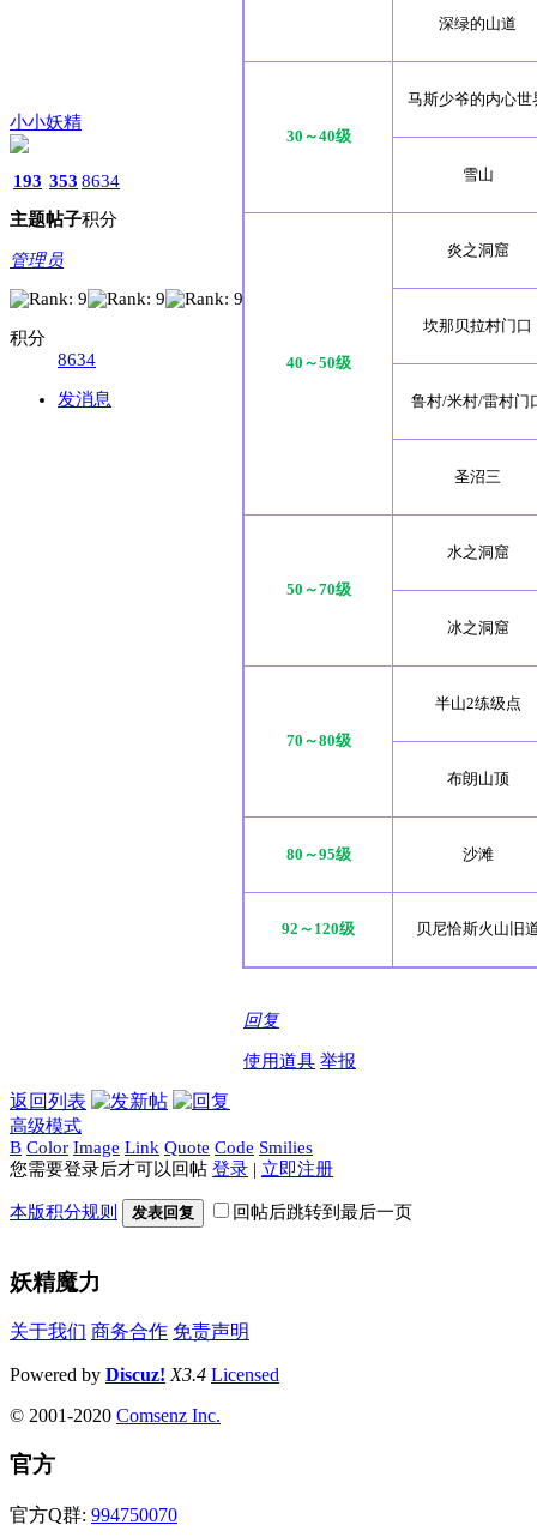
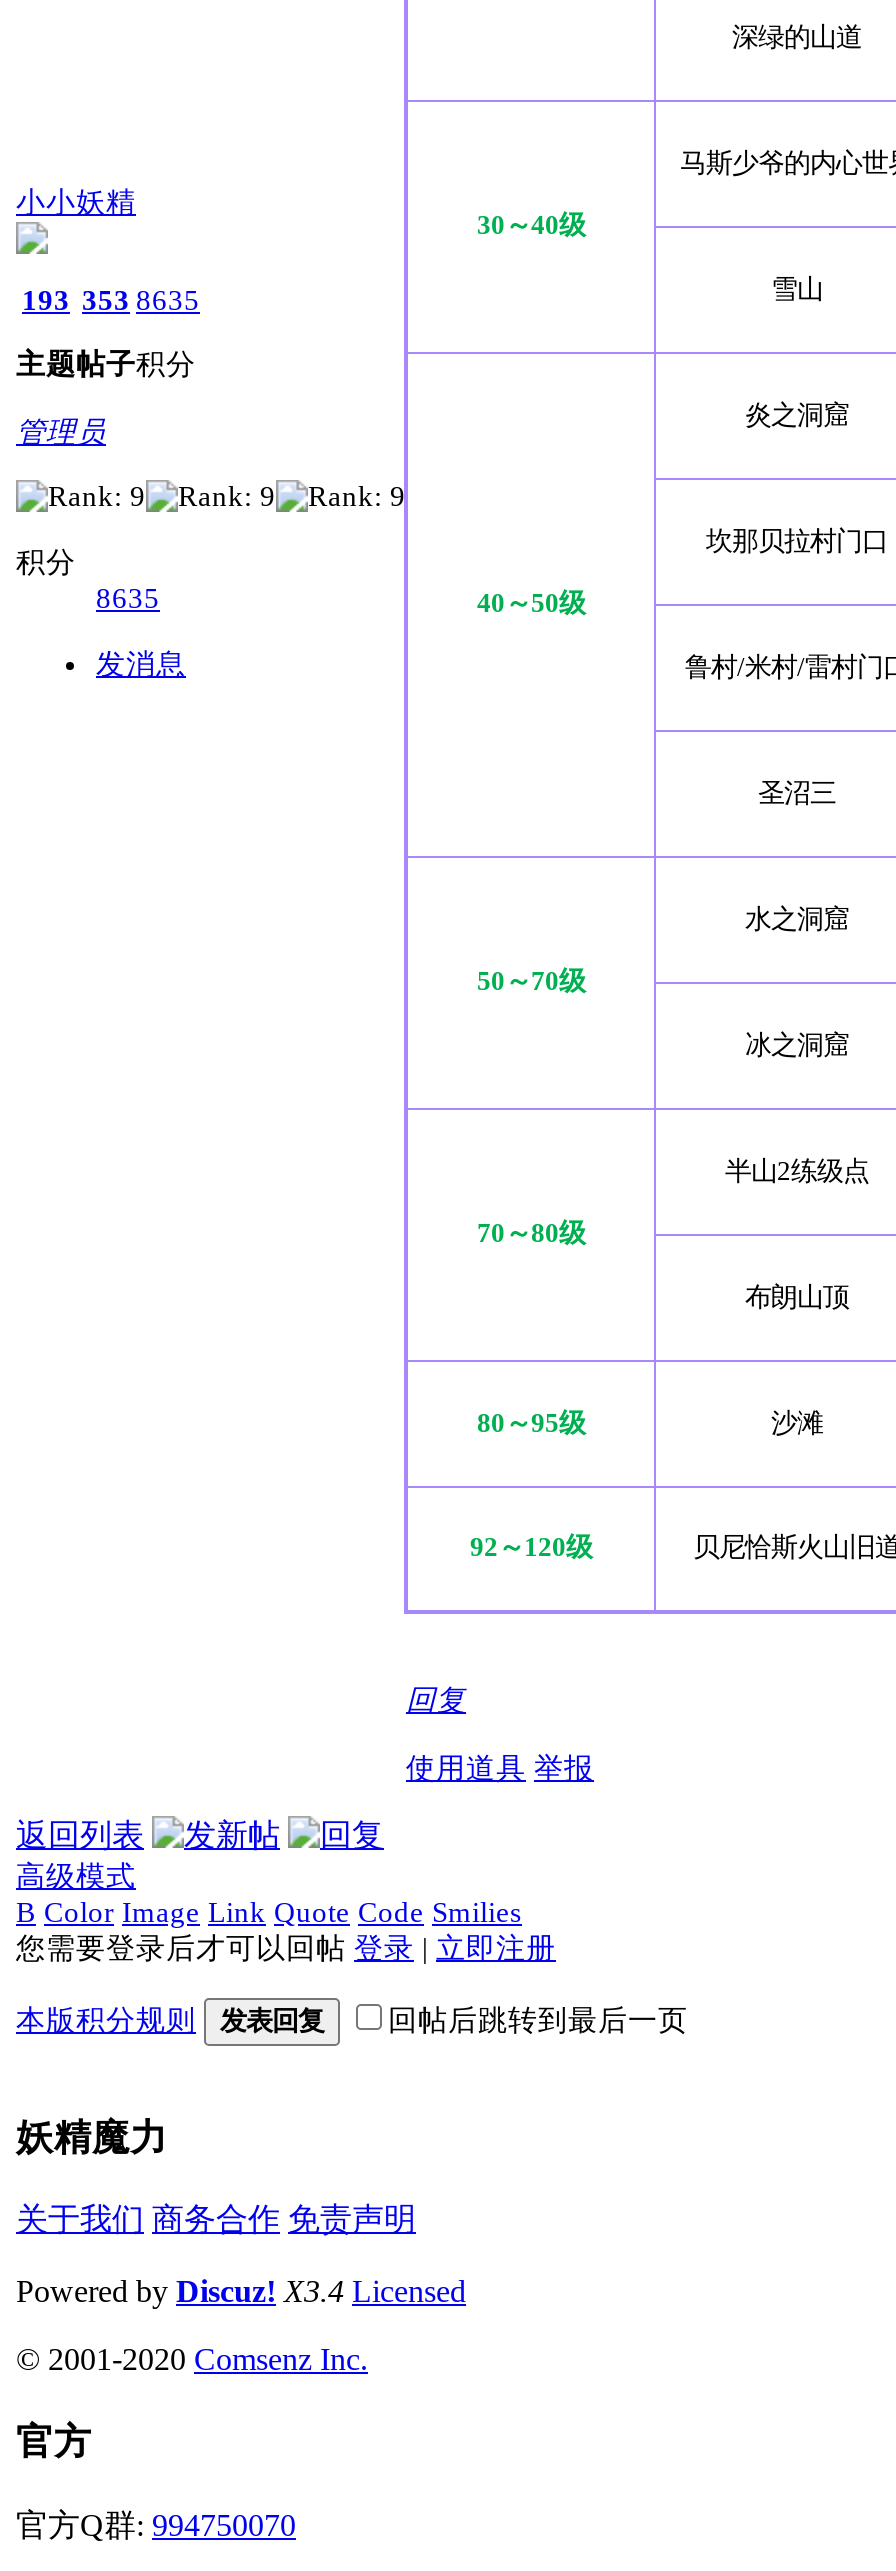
- 193 353 8634
+ 193 353 8635

- 8634
+ 8635
